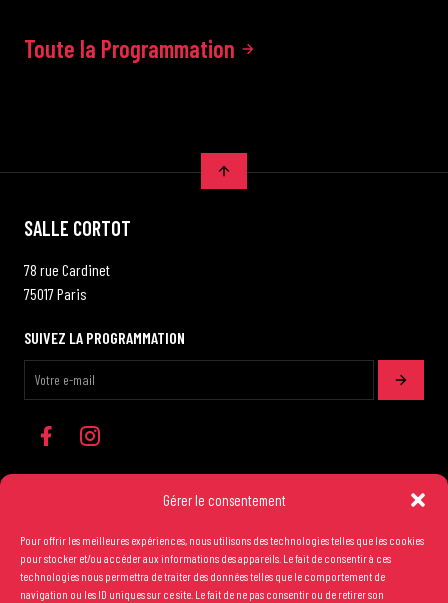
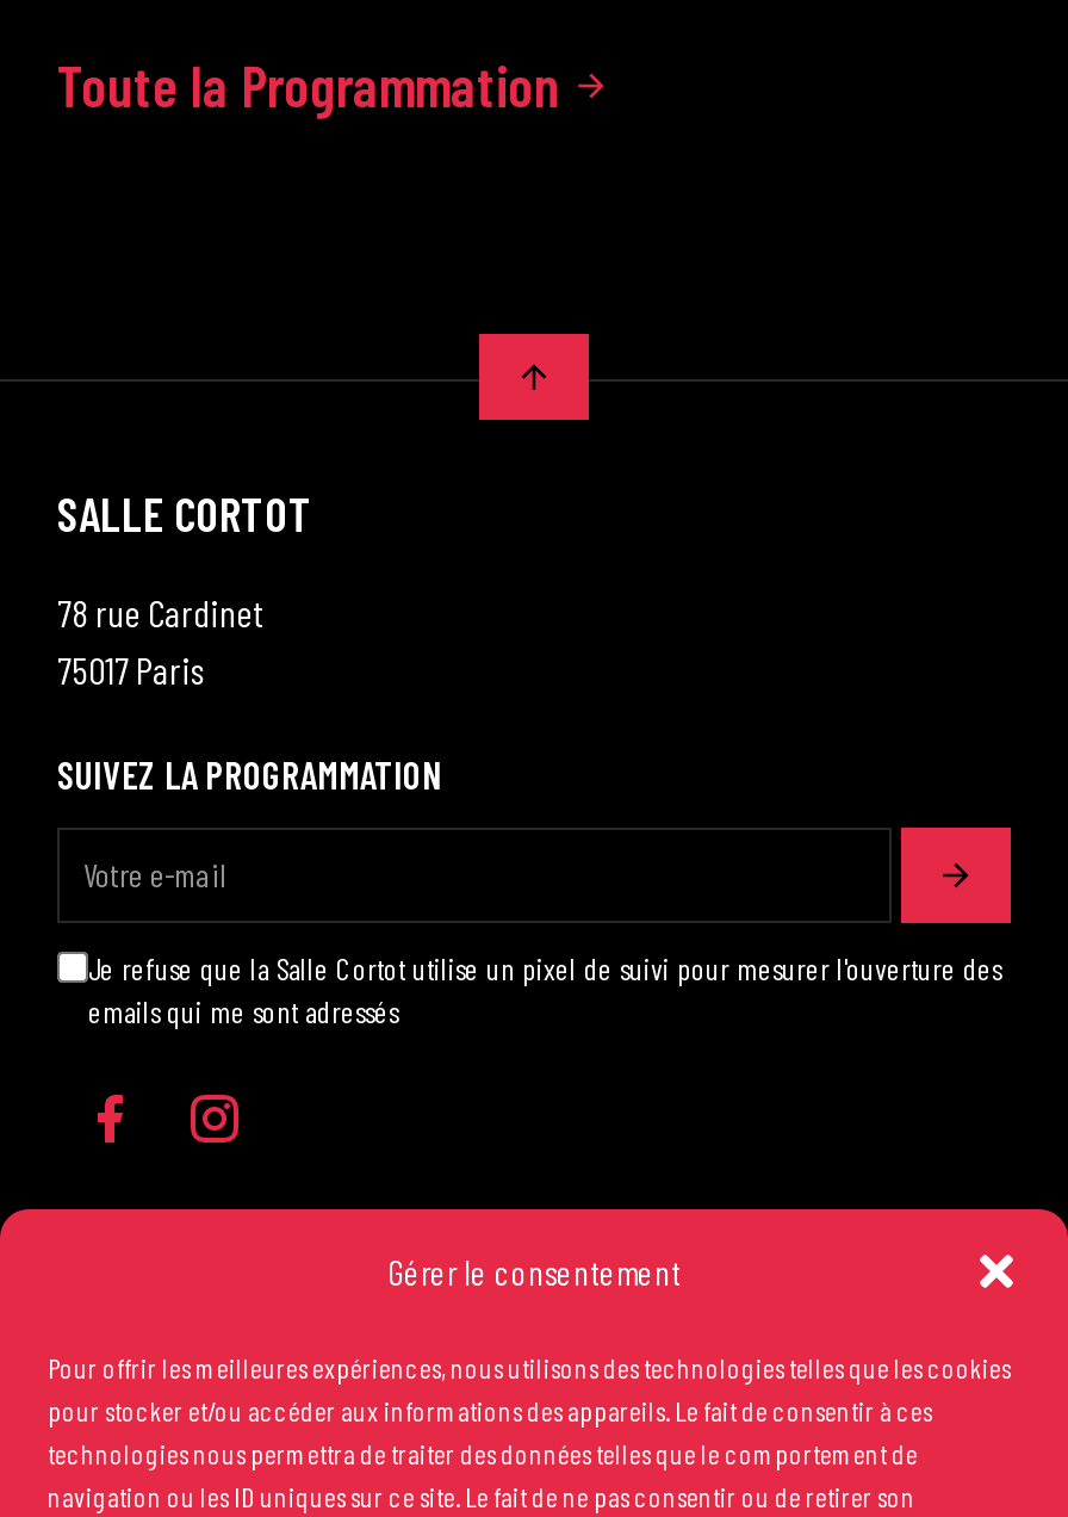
+ Je refuse que la Salle Cortot utilise un pixel de suivi pour mesurer l'ouverture des
+ emails qui me sont adressés
